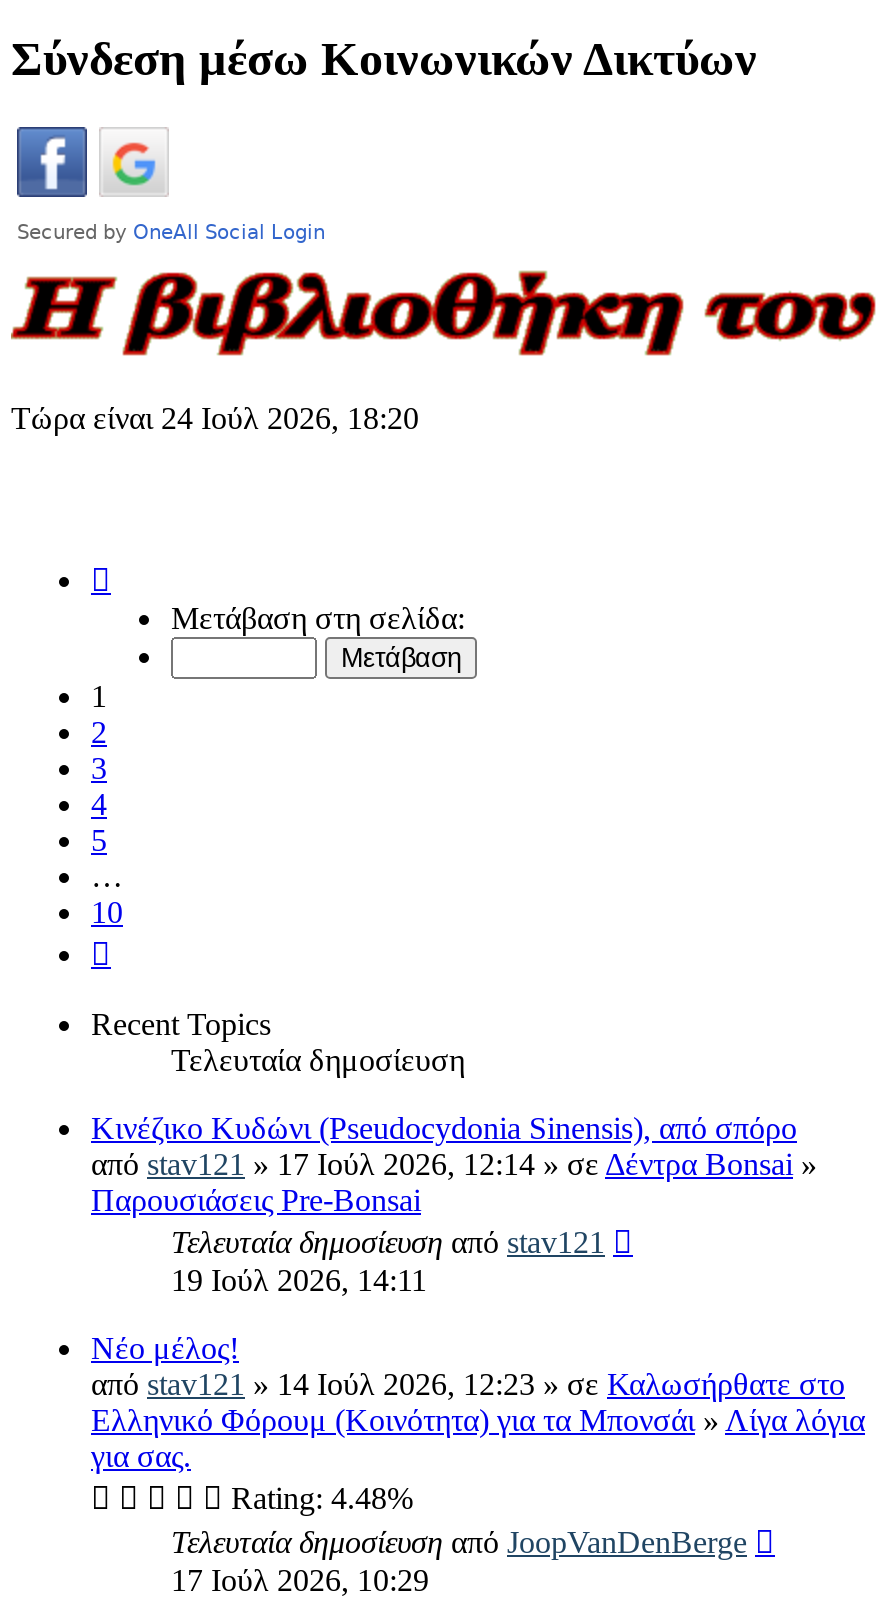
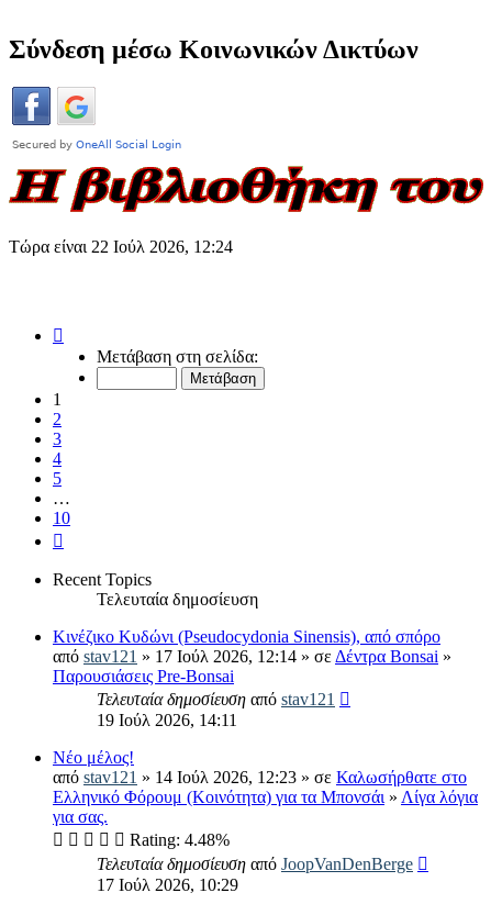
- Τώρα είναι 24 Ιούλ 2026, 18:20
+ Τώρα είναι 22 Ιούλ 2026, 12:24
